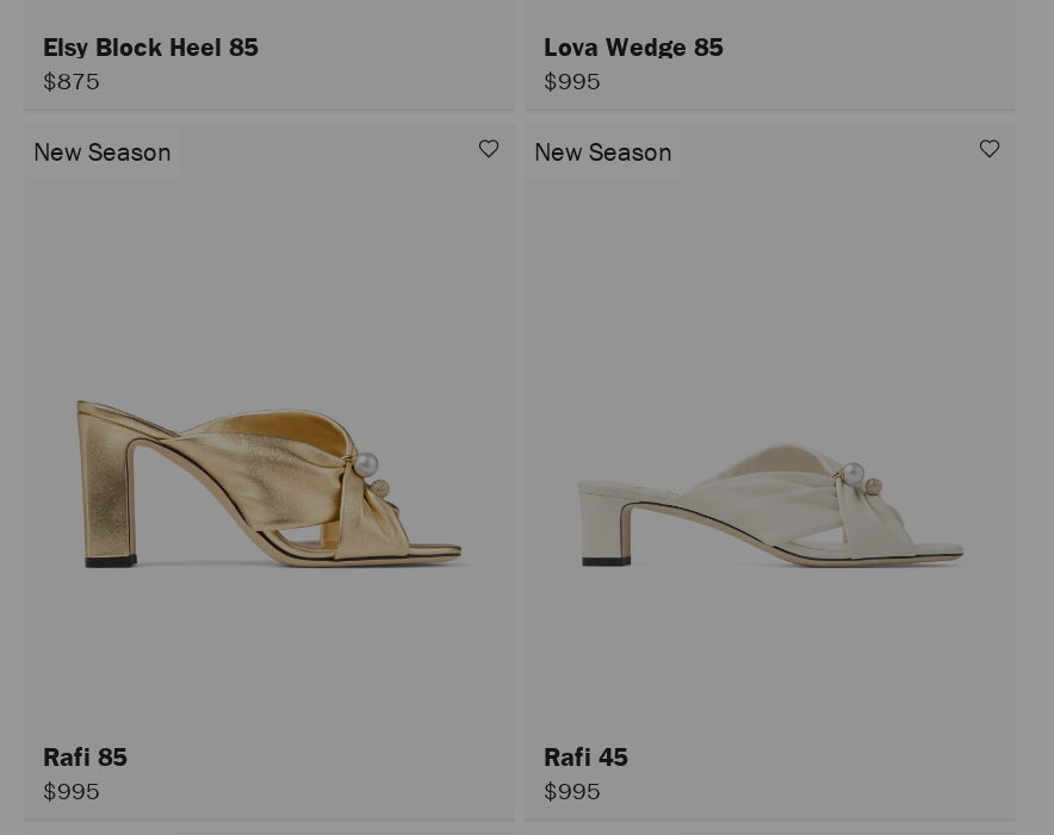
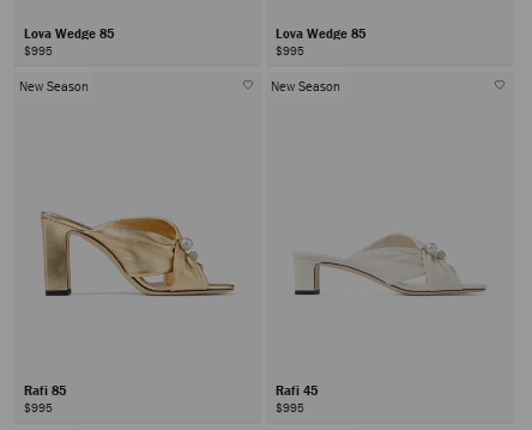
- Elsy Block Heel 85
- $875
+ Lova Wedge 85
+ $995
